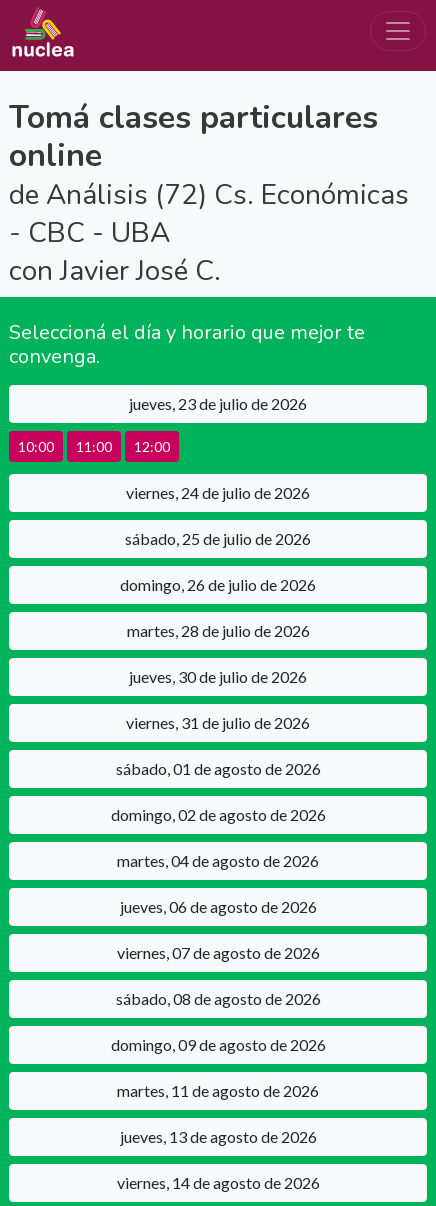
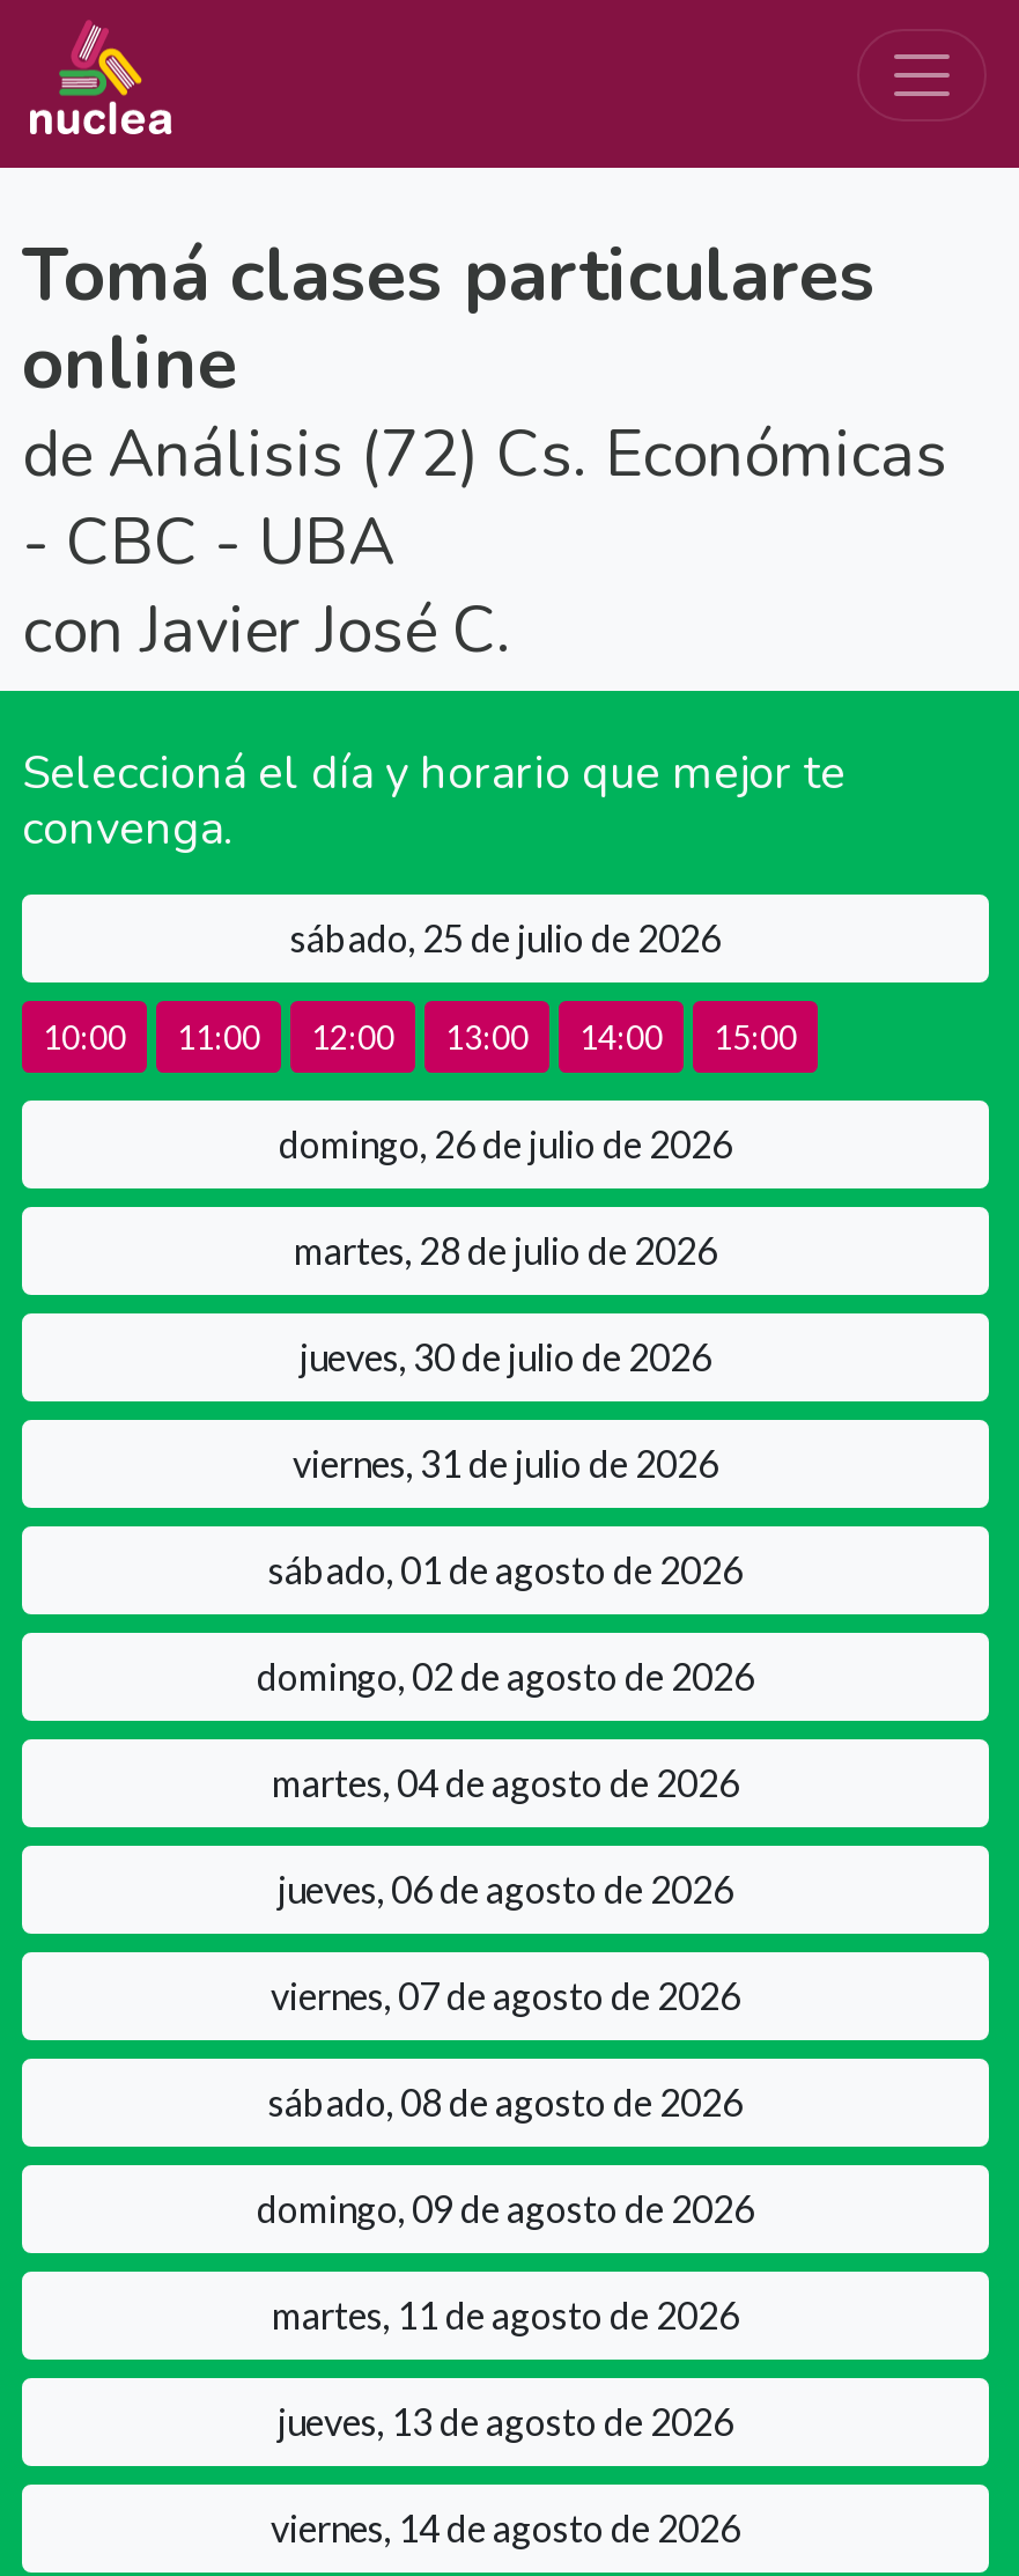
- jueves, 23 de julio de 2026

- viernes, 24 de julio de 2026
+ 13:00
+ 14:00
+ 15:00

moved up: sábado, 25 de julio de 2026
